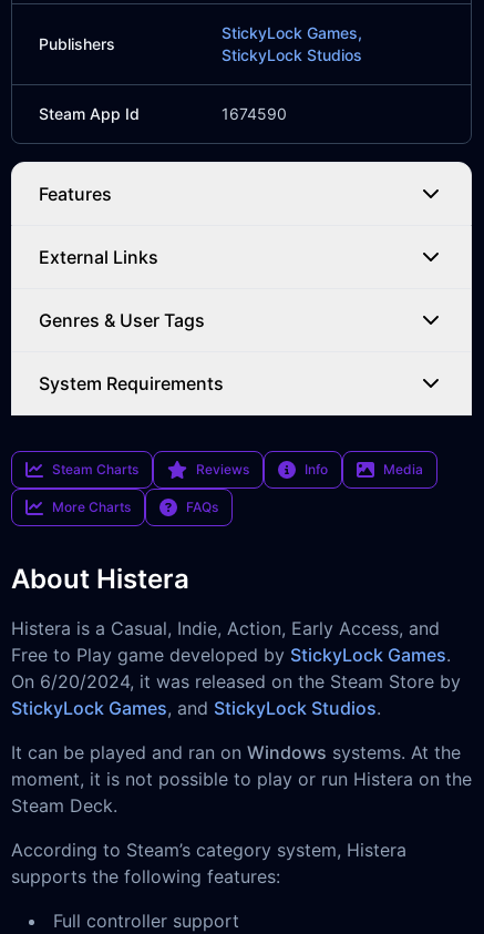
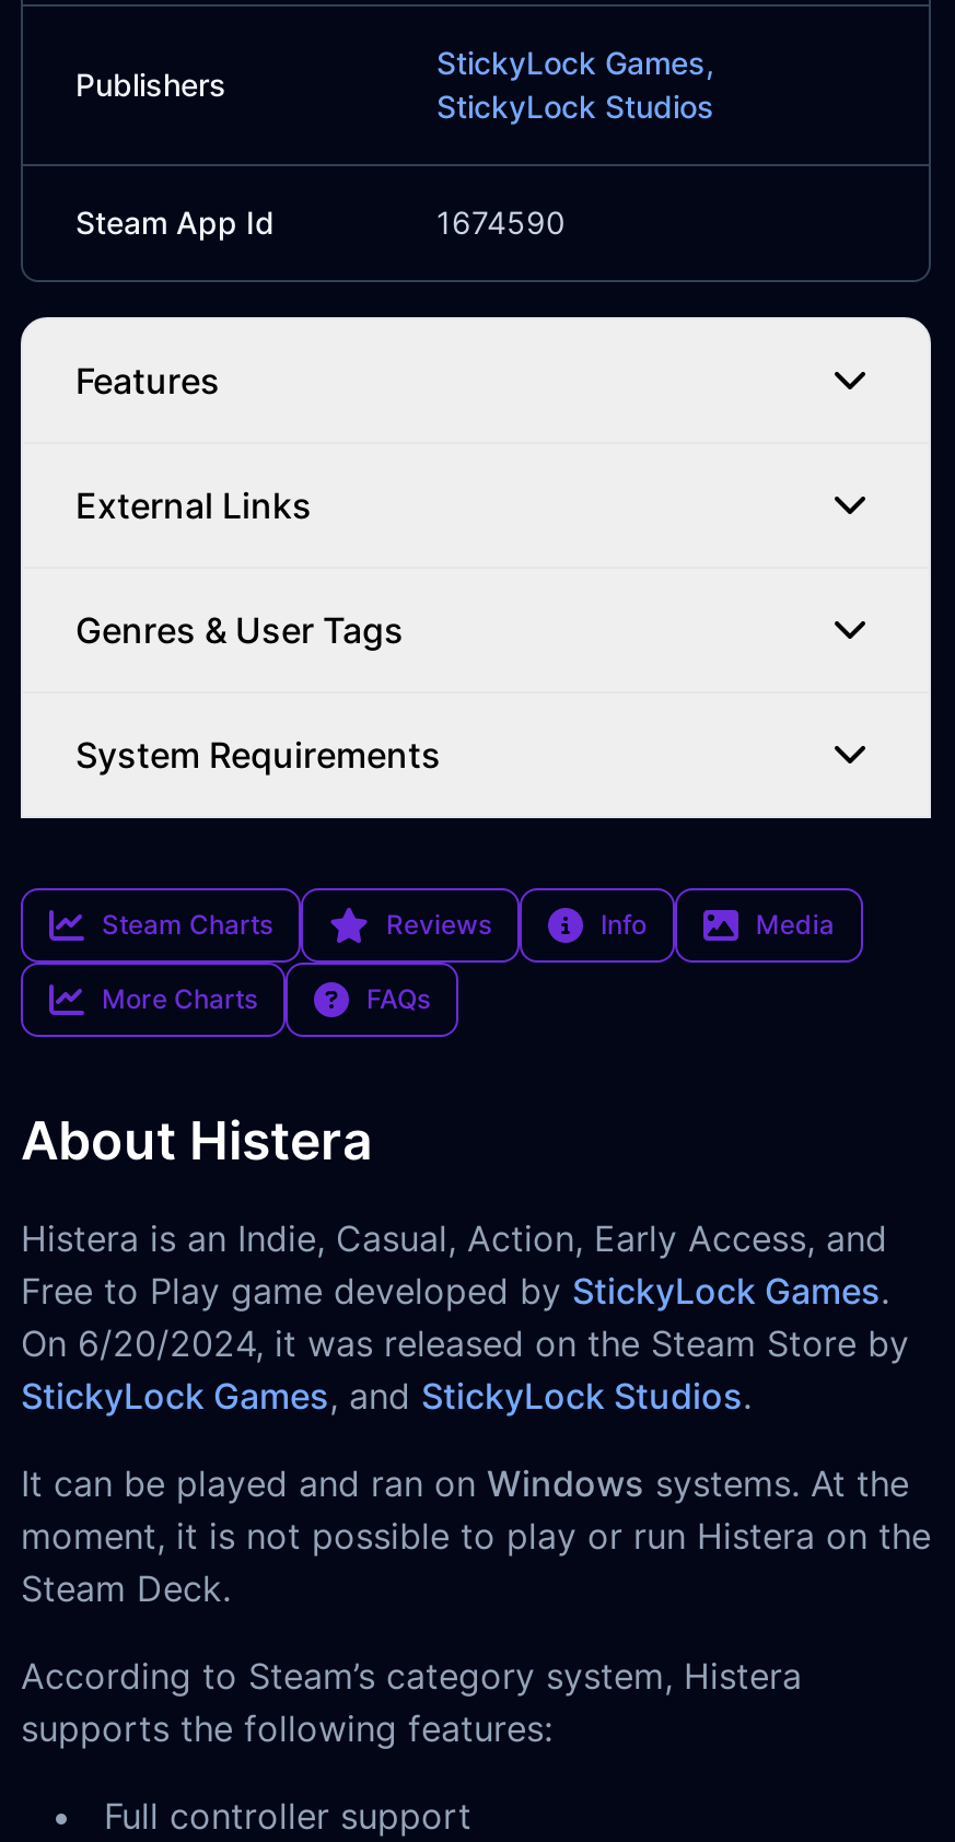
- Histera is a Casual, Indie, Action, Early Access, and
+ Histera is an Indie, Casual, Action, Early Access, and
